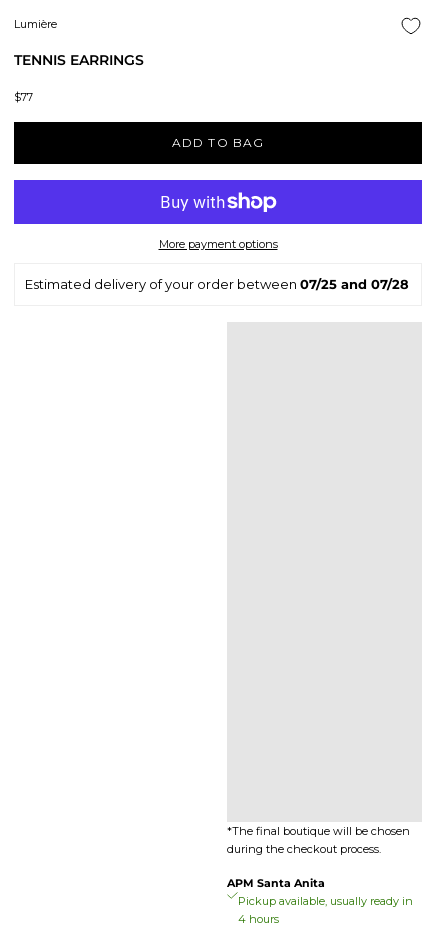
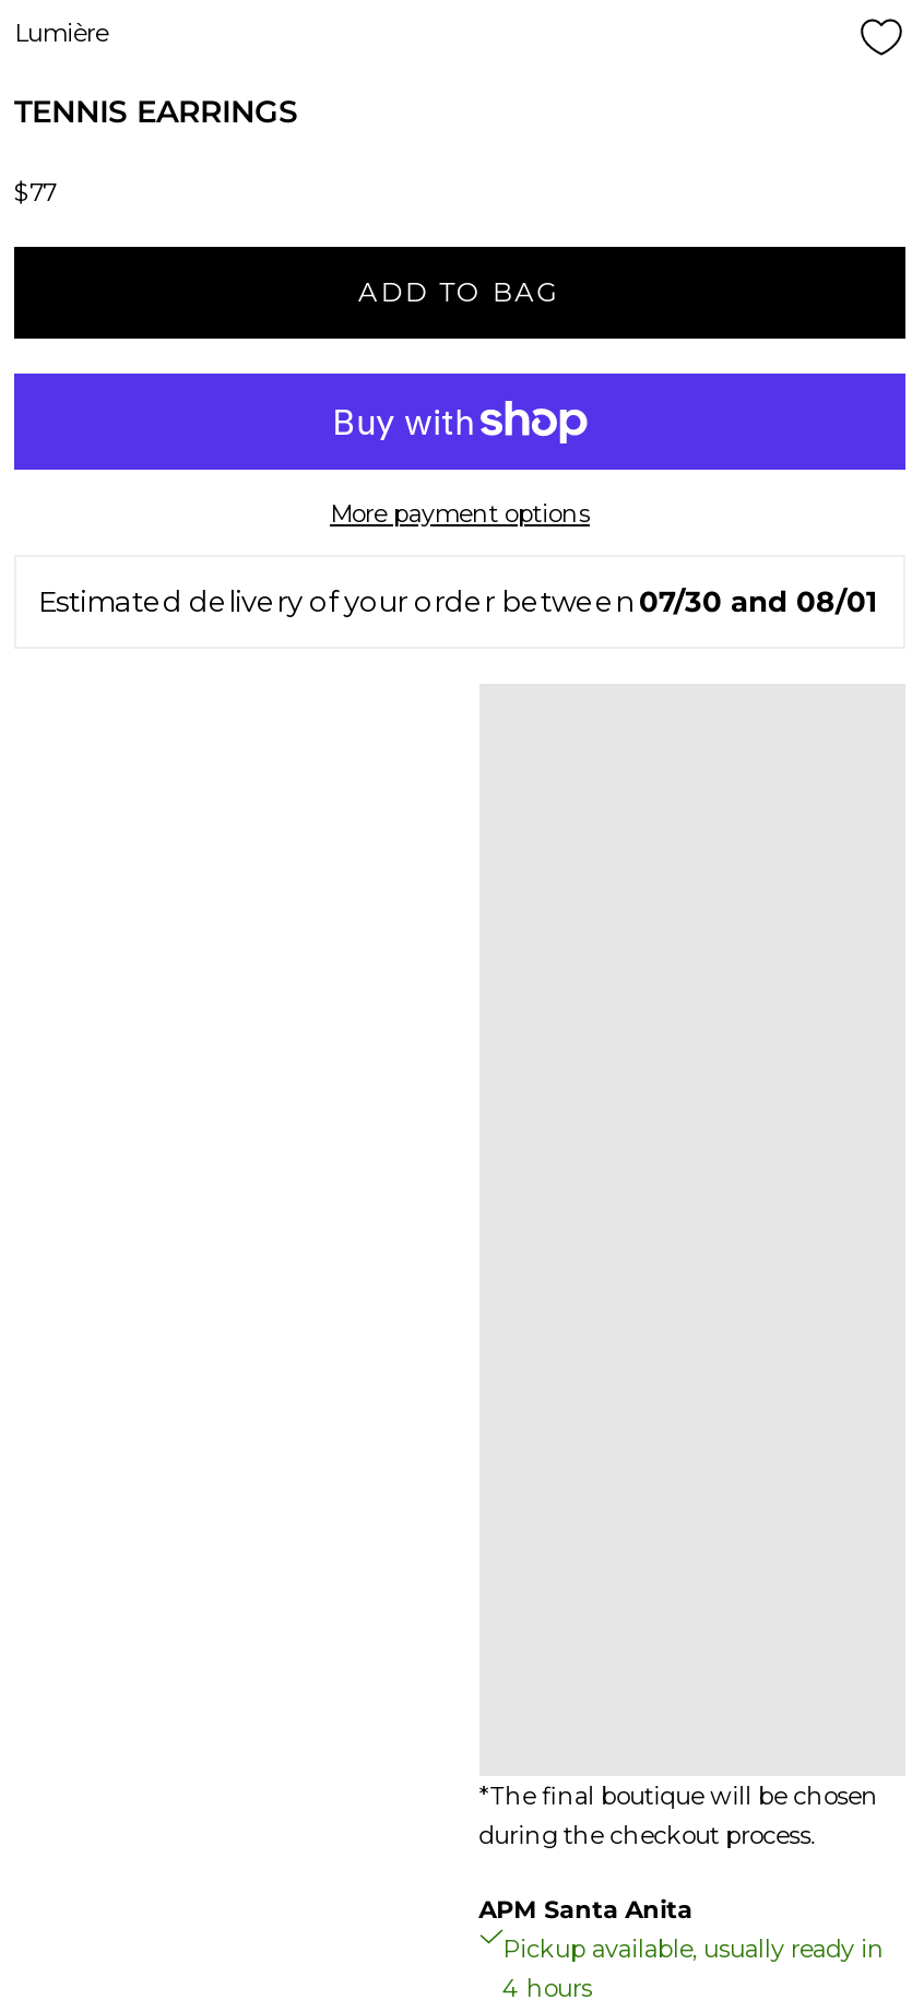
- Estimated delivery of your order between 07/25 and 07/28
+ Estimated delivery of your order between 07/30 and 08/01
